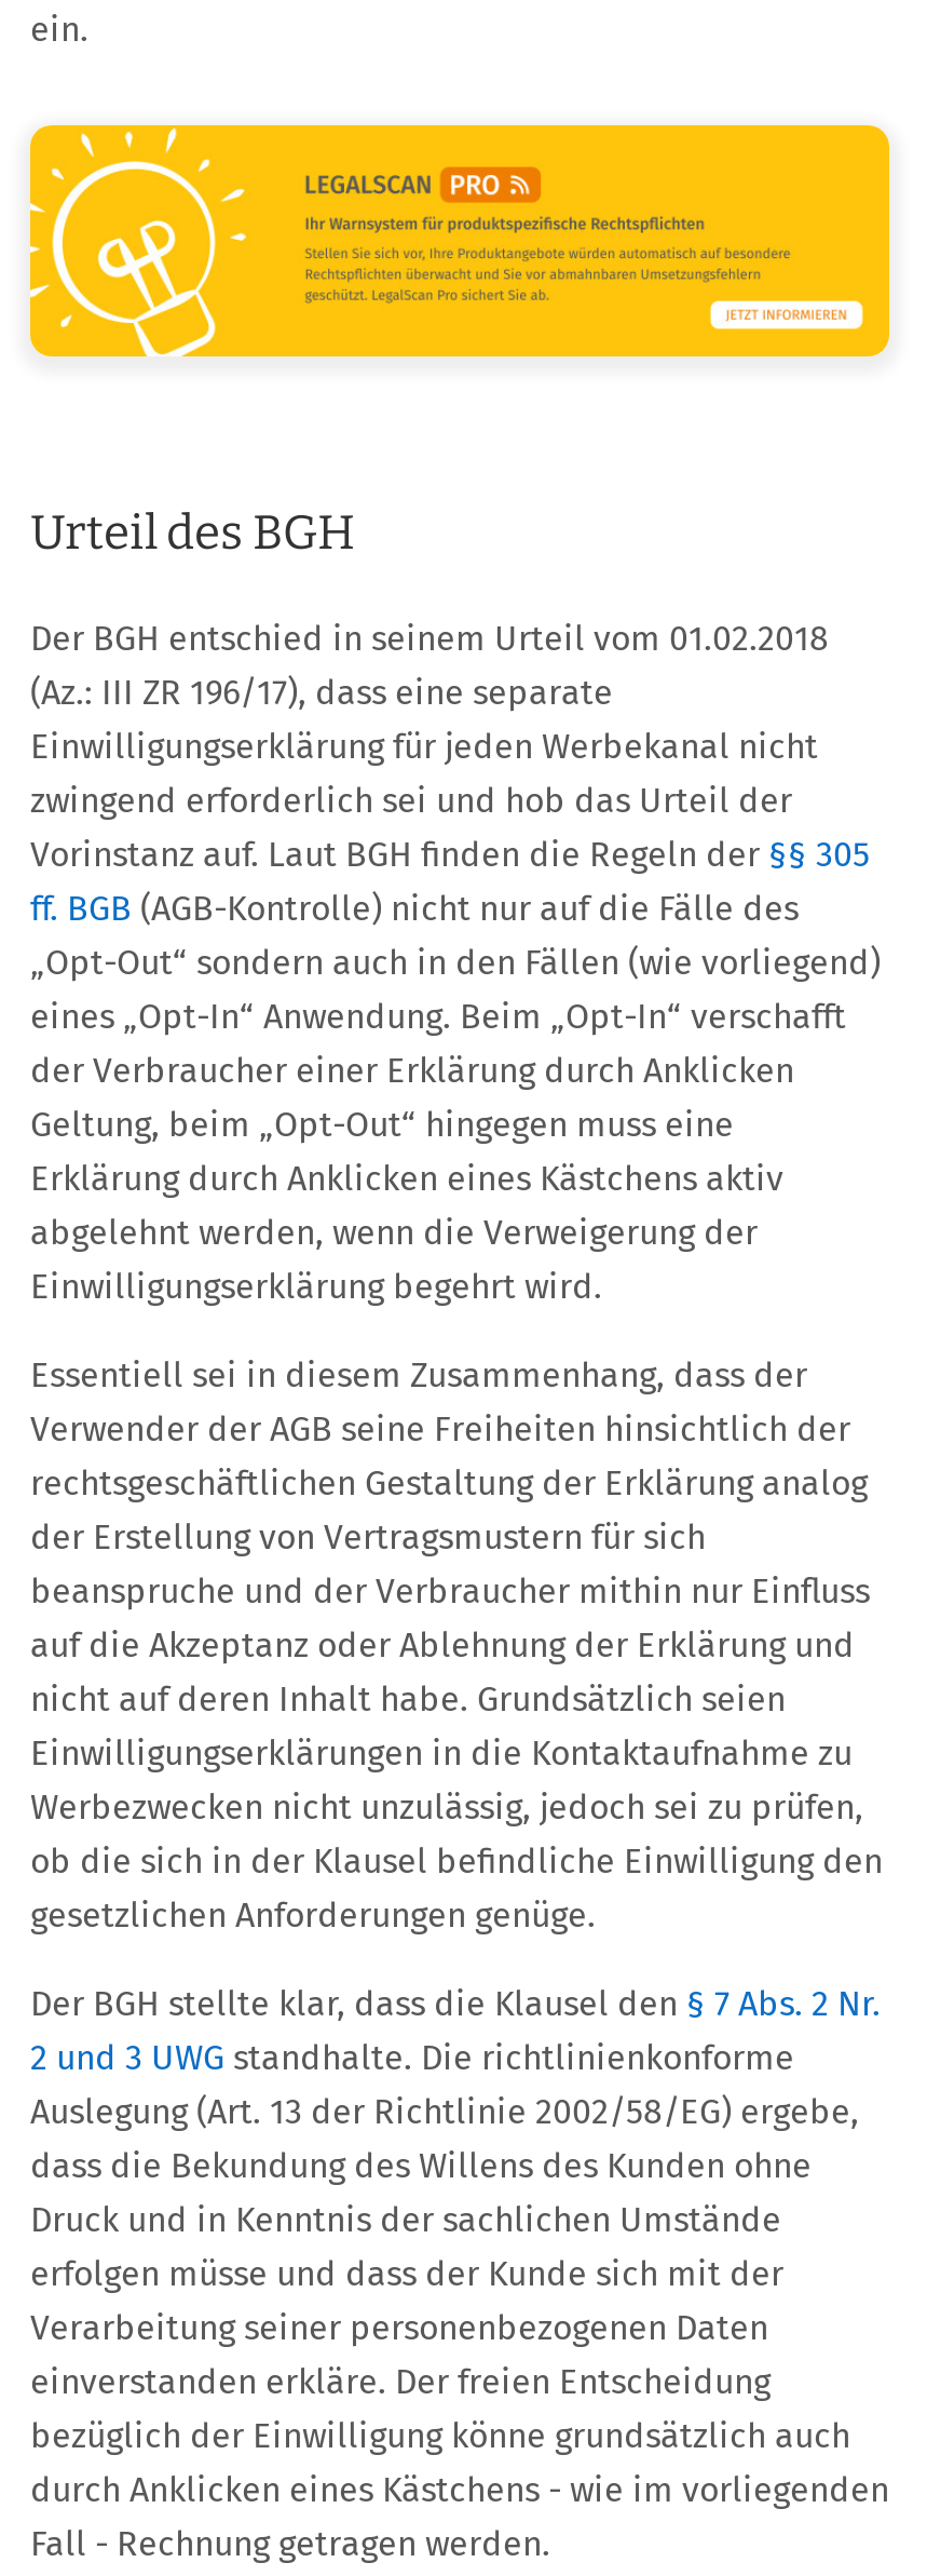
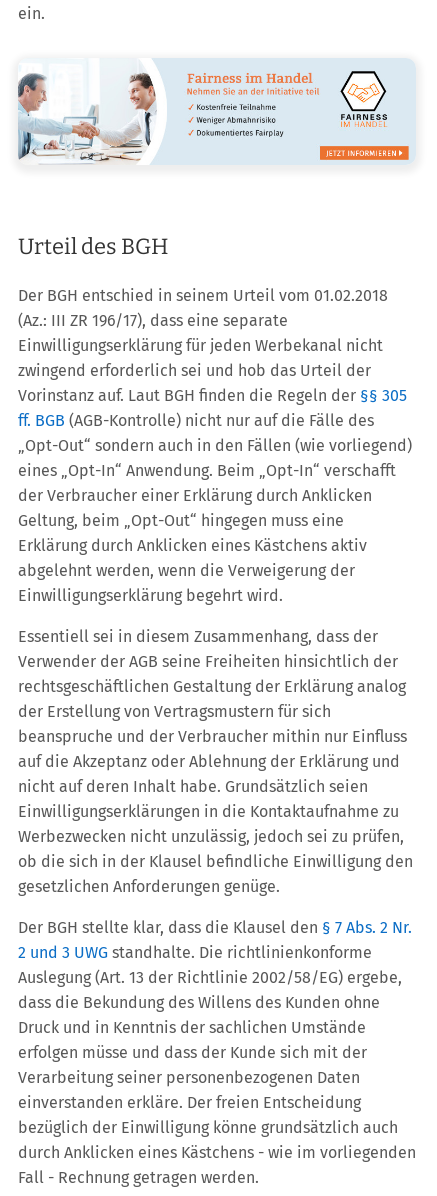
- [image]
+ [image]
